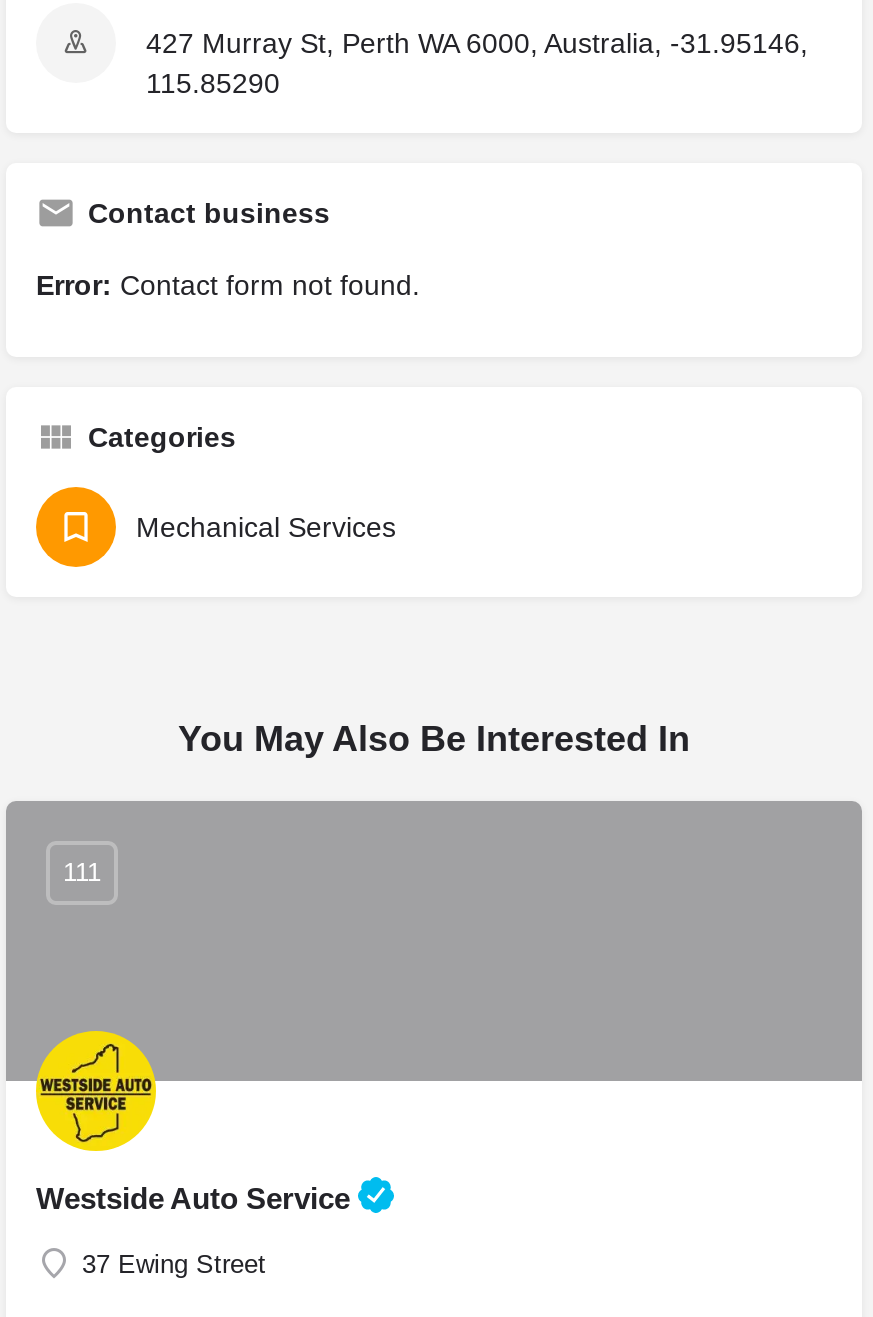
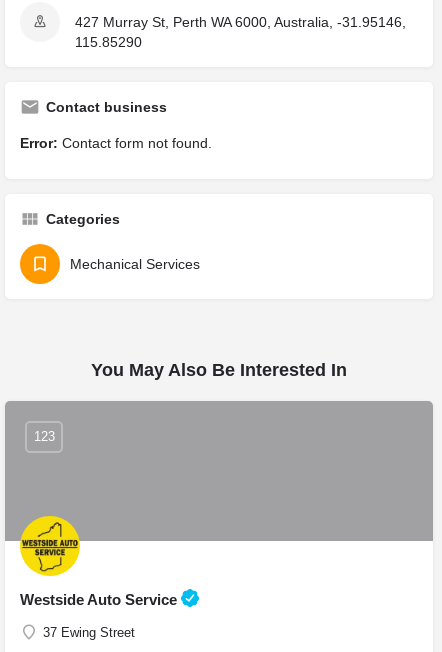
- 111
+ 123
